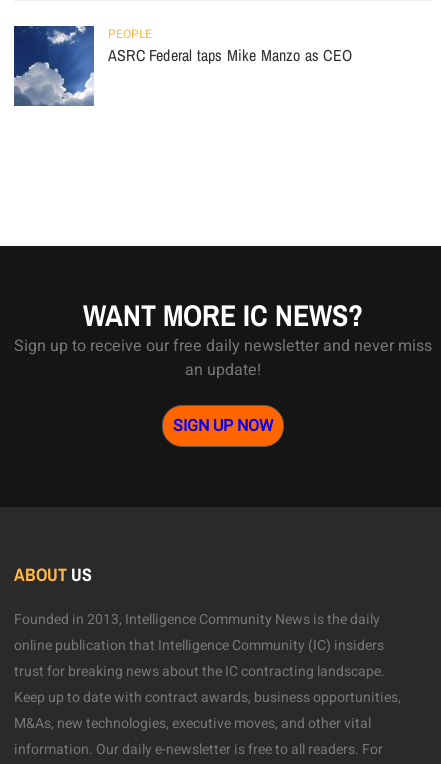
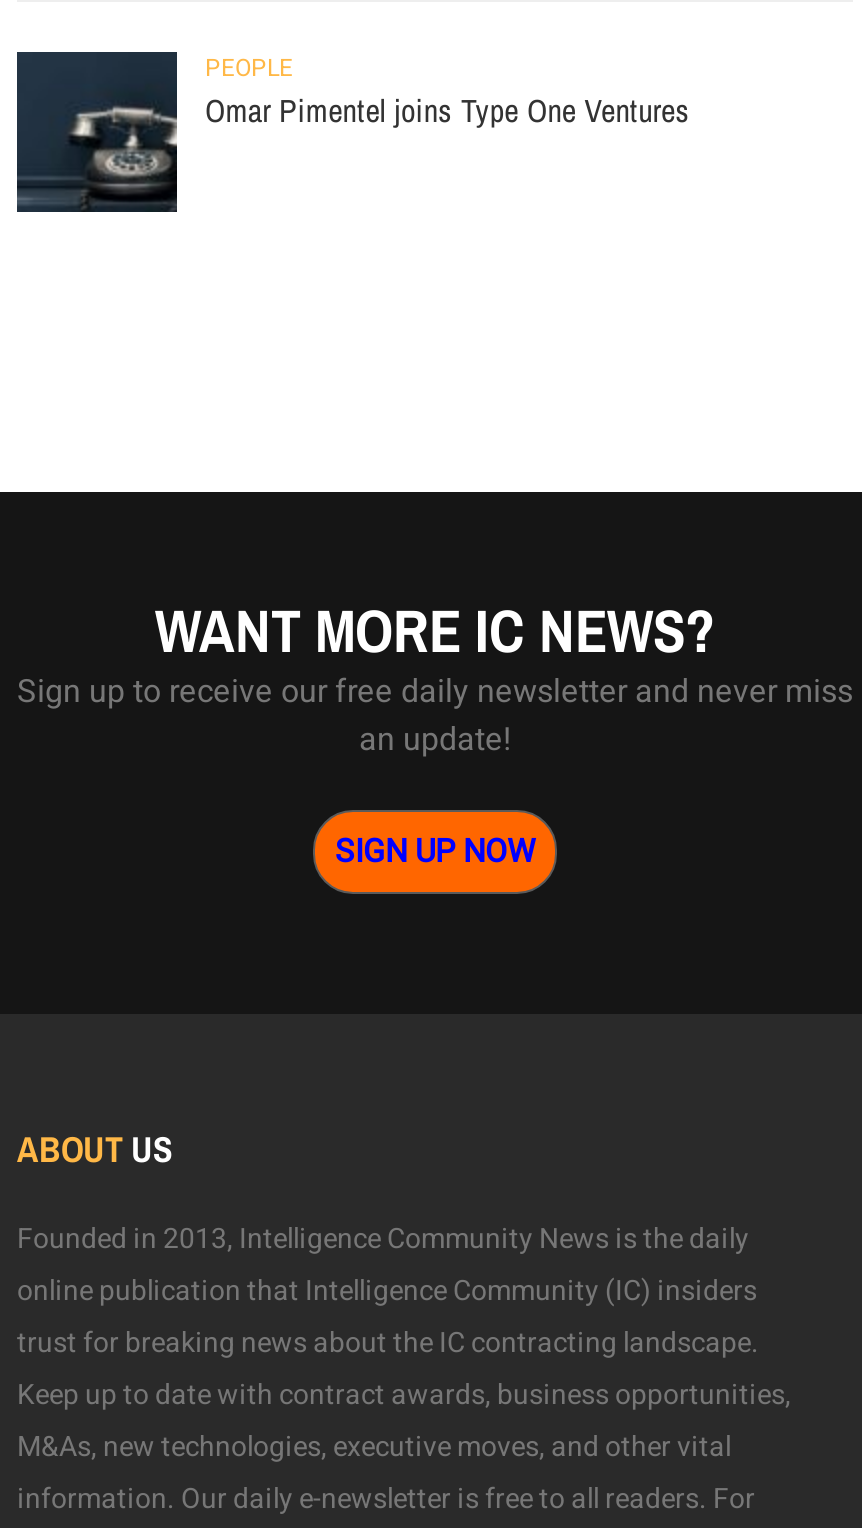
- [image]
- ASRC Federal taps Mike Manzo as CEO
+ [image]
+ Omar Pimentel joins Type One Ventures
